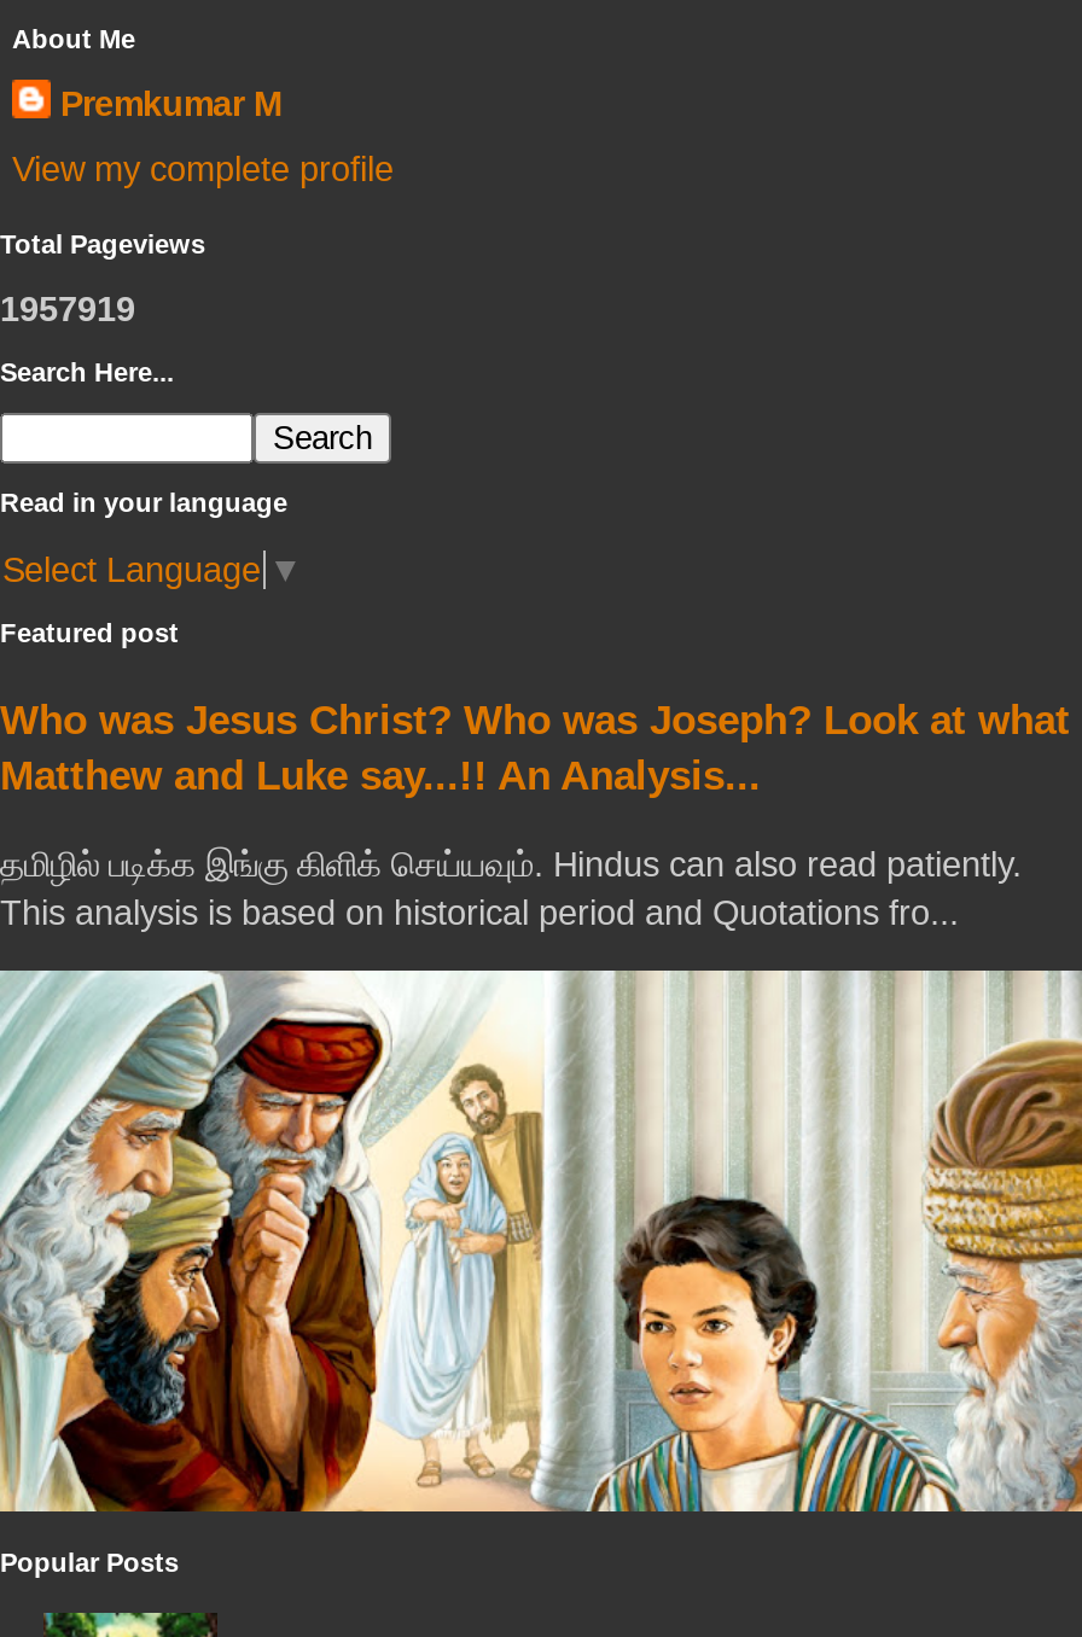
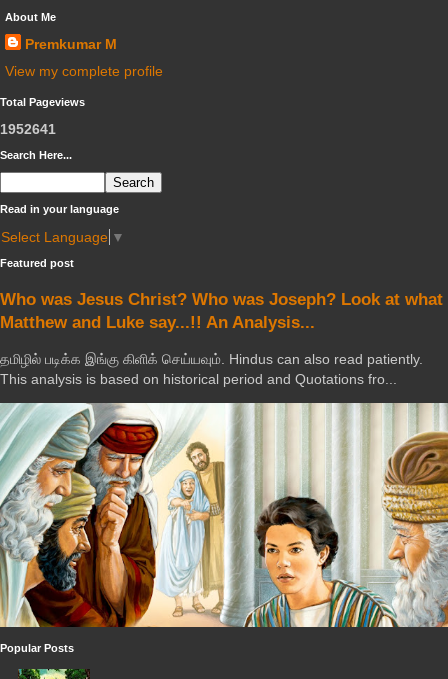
- 1957919
+ 1952641
